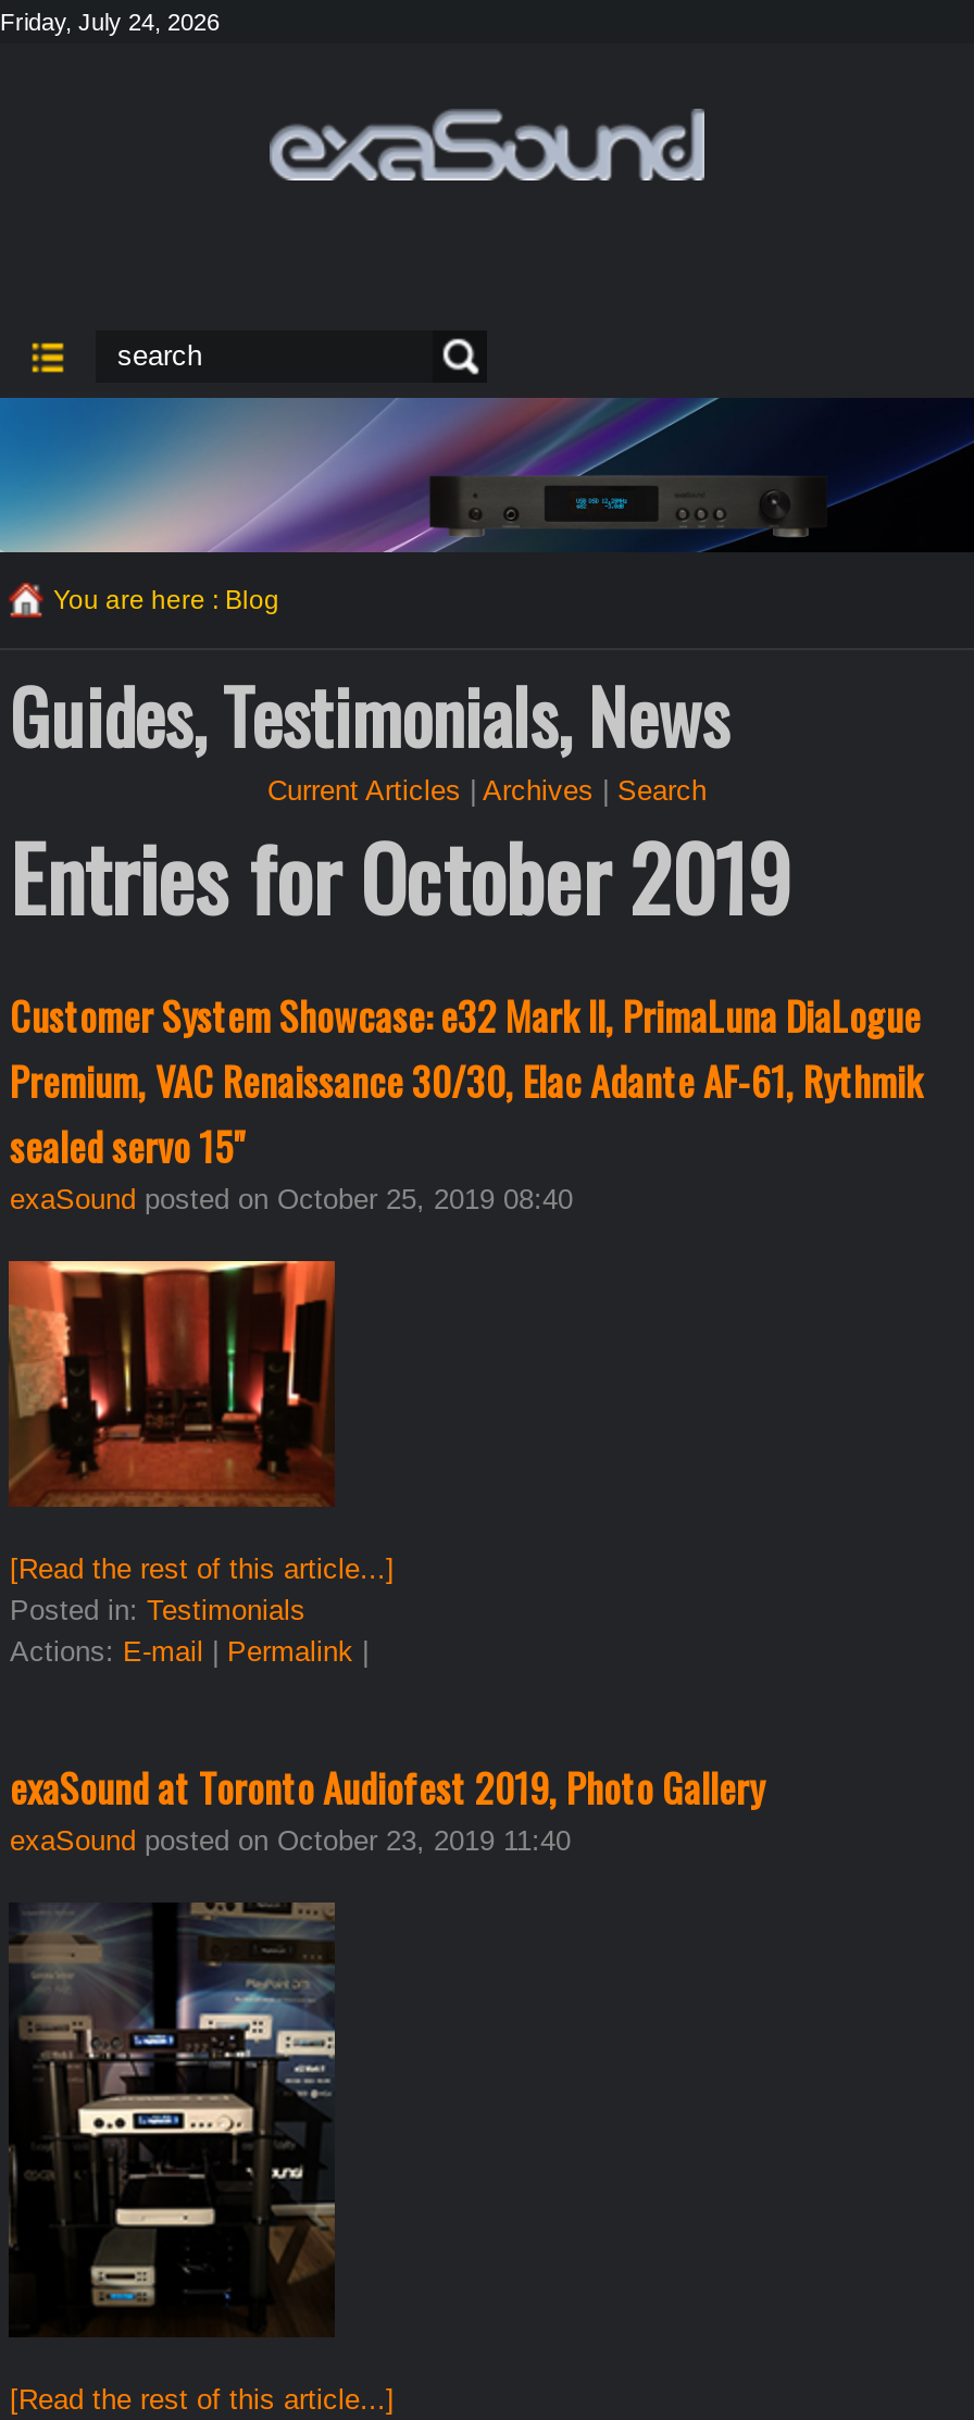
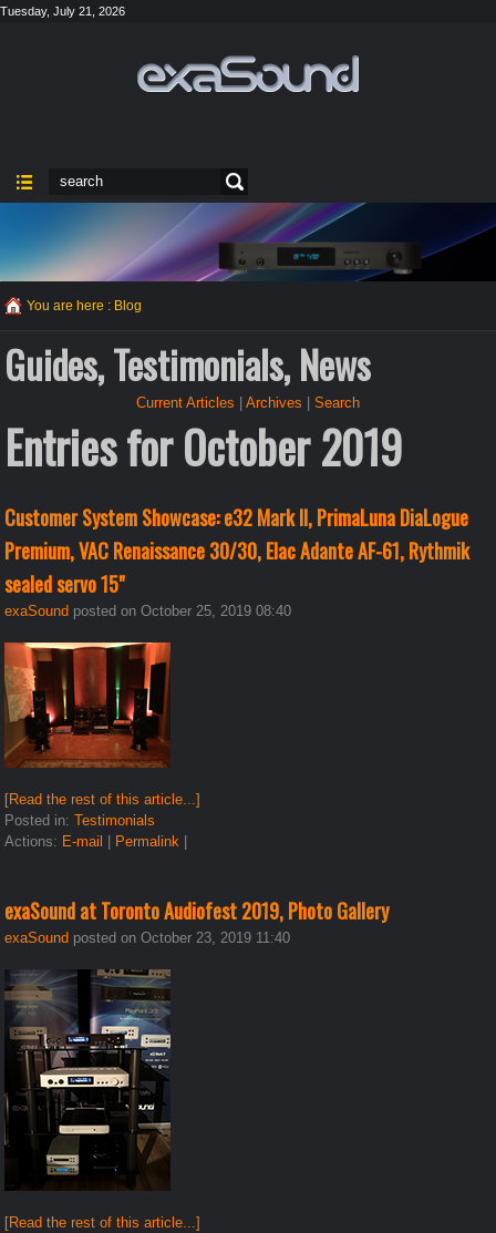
- Friday, July 24, 2026
+ Tuesday, July 21, 2026
